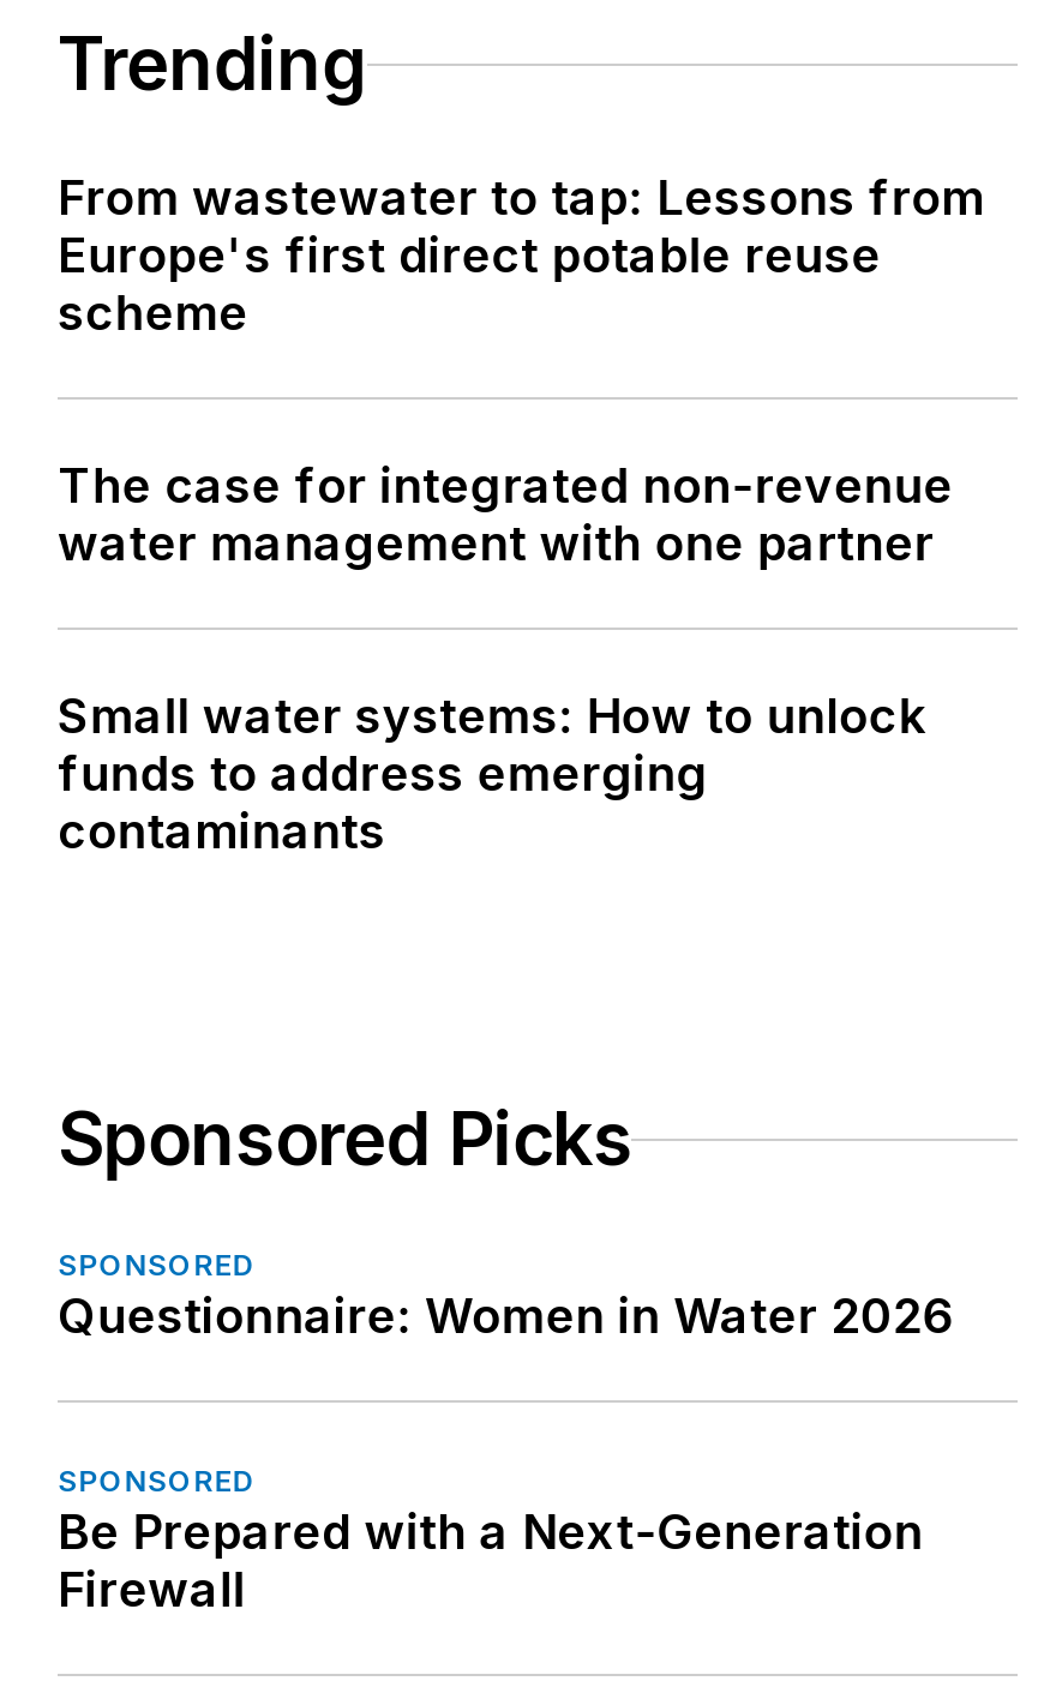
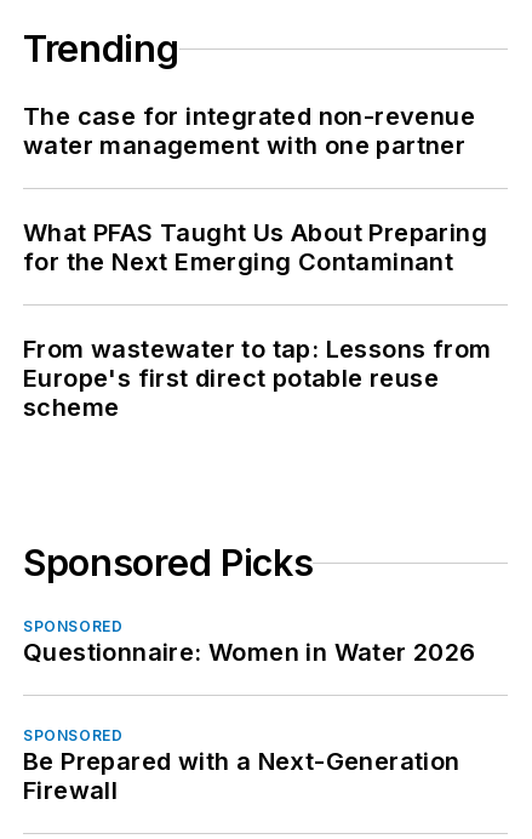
+ What PFAS Taught Us About Preparing
+ for the Next Emerging Contaminant

moved down: From wastewater to tap: Lessons from | Europe's first direct potable reuse | scheme

moved up: The case for integrated non-revenue | water management with one partner

- Small water systems: How to unlock
- funds to address emerging
- contaminants
